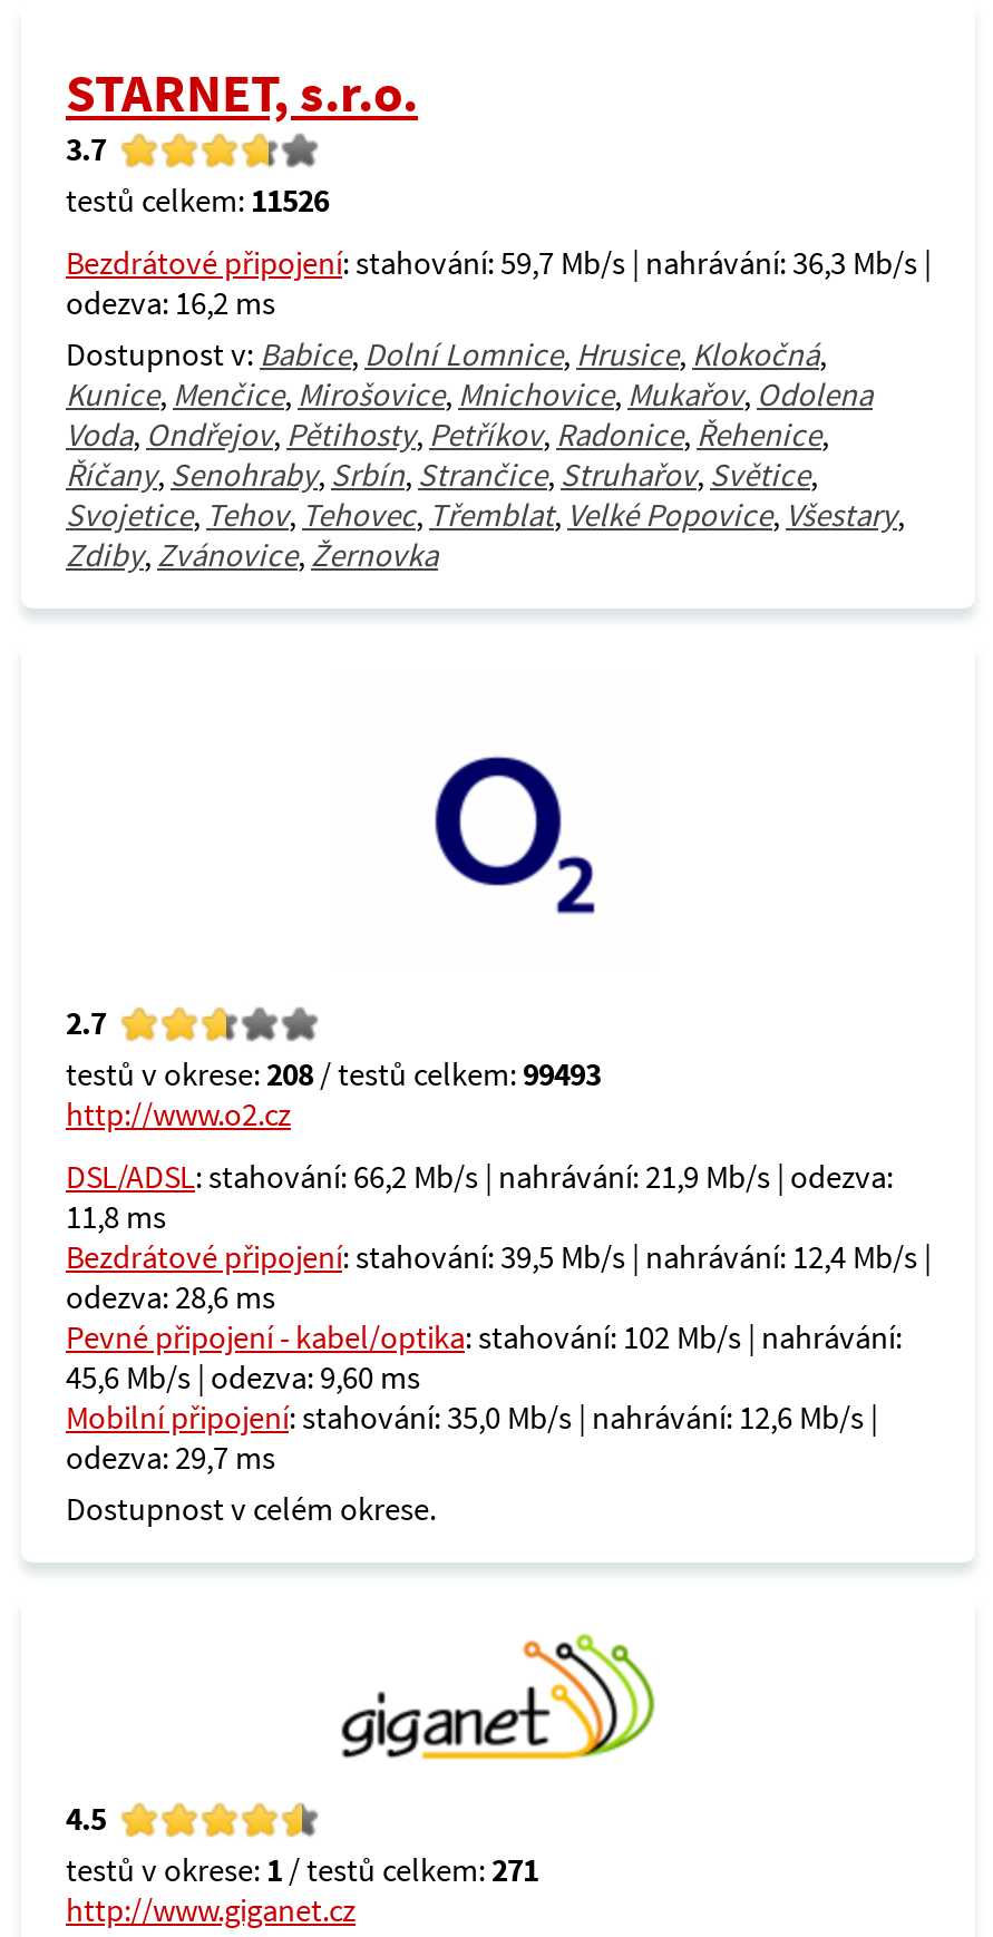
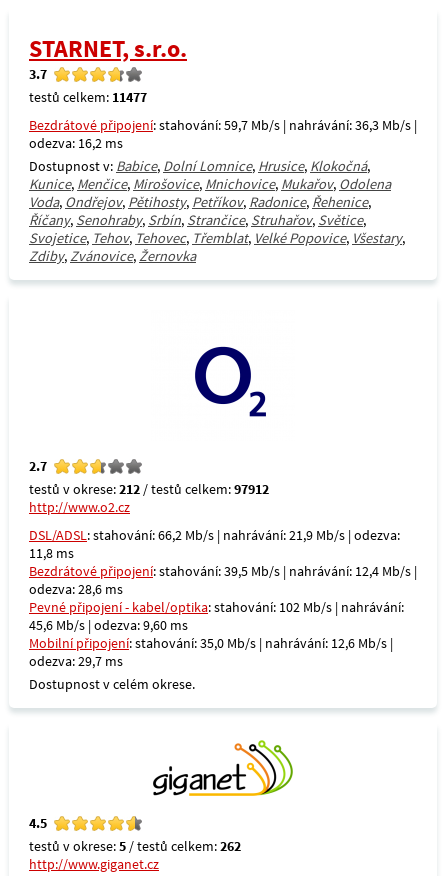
- testů celkem: 11526
+ testů celkem: 11477

- testů v okrese: 208 / testů celkem: 99493
+ testů v okrese: 212 / testů celkem: 97912

- testů v okrese: 1 / testů celkem: 271
+ testů v okrese: 5 / testů celkem: 262
